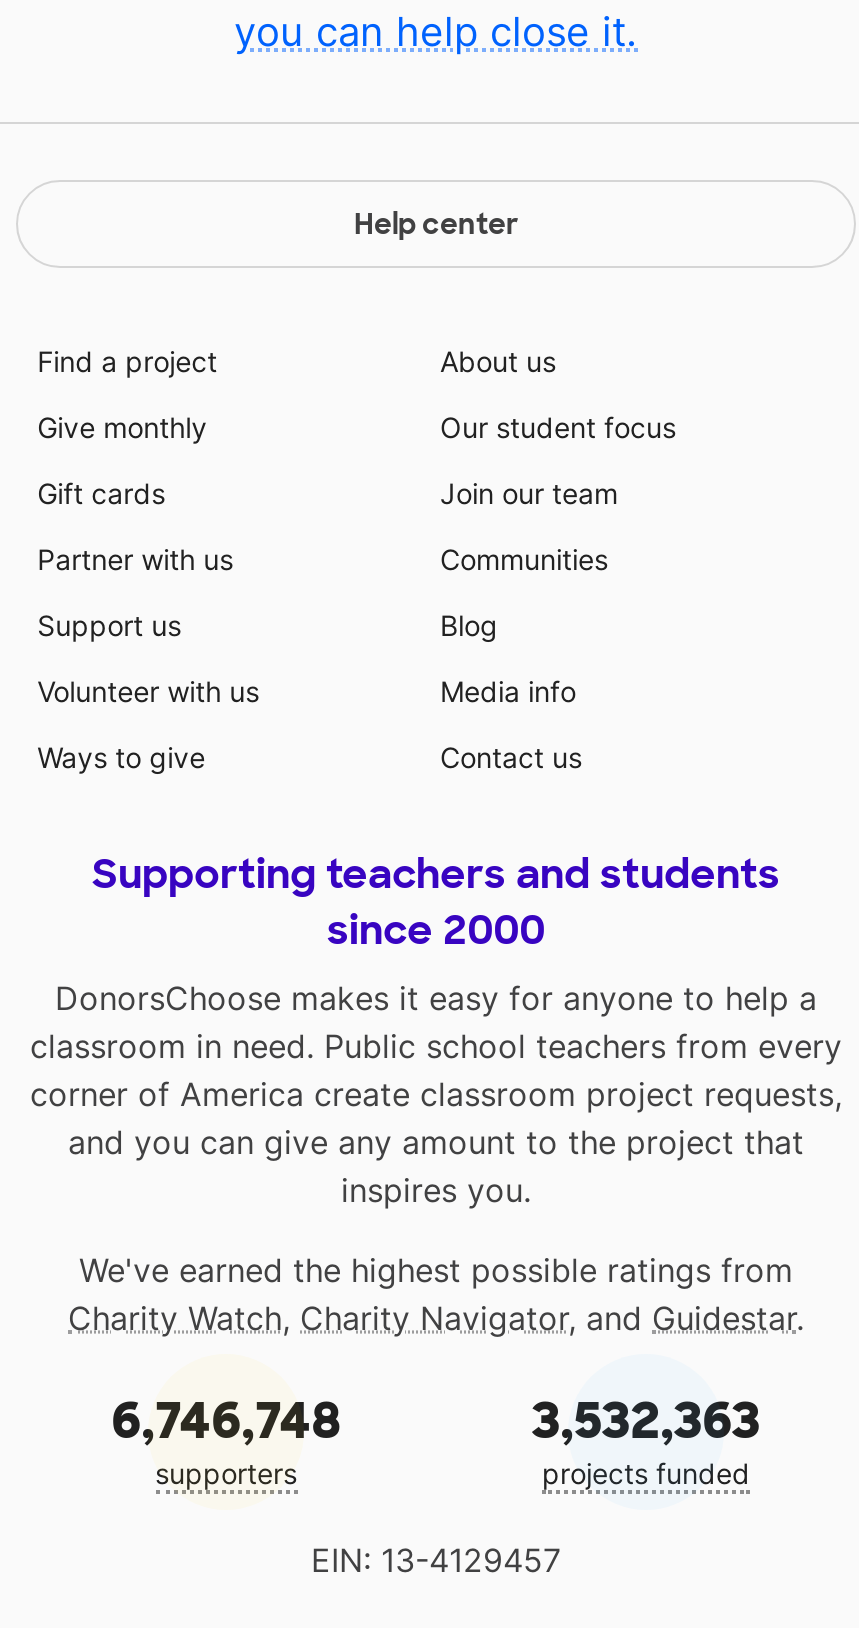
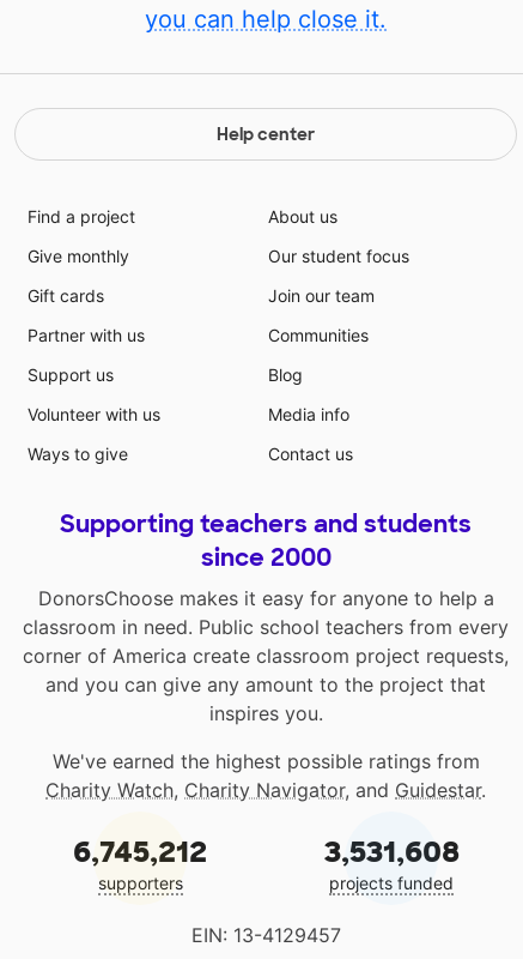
- 6,746,748
+ 6,745,212

- 3,532,363
+ 3,531,608
